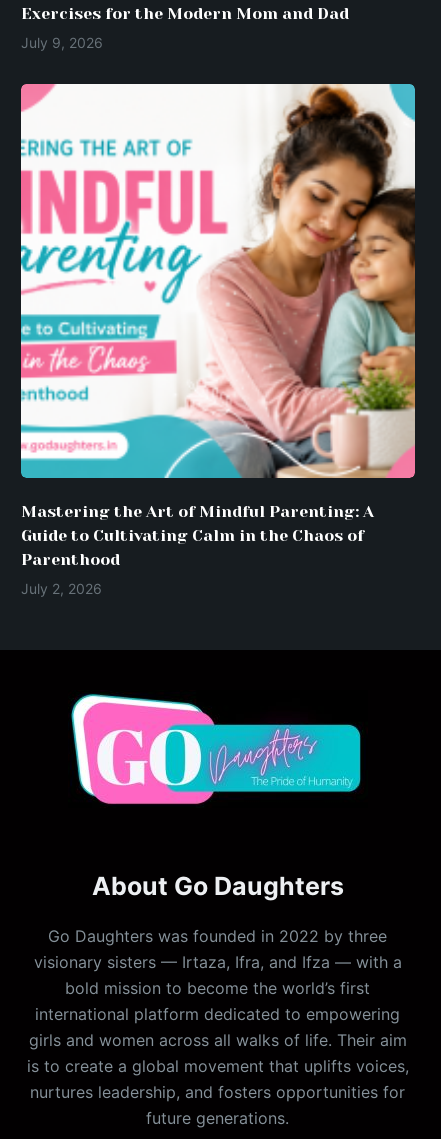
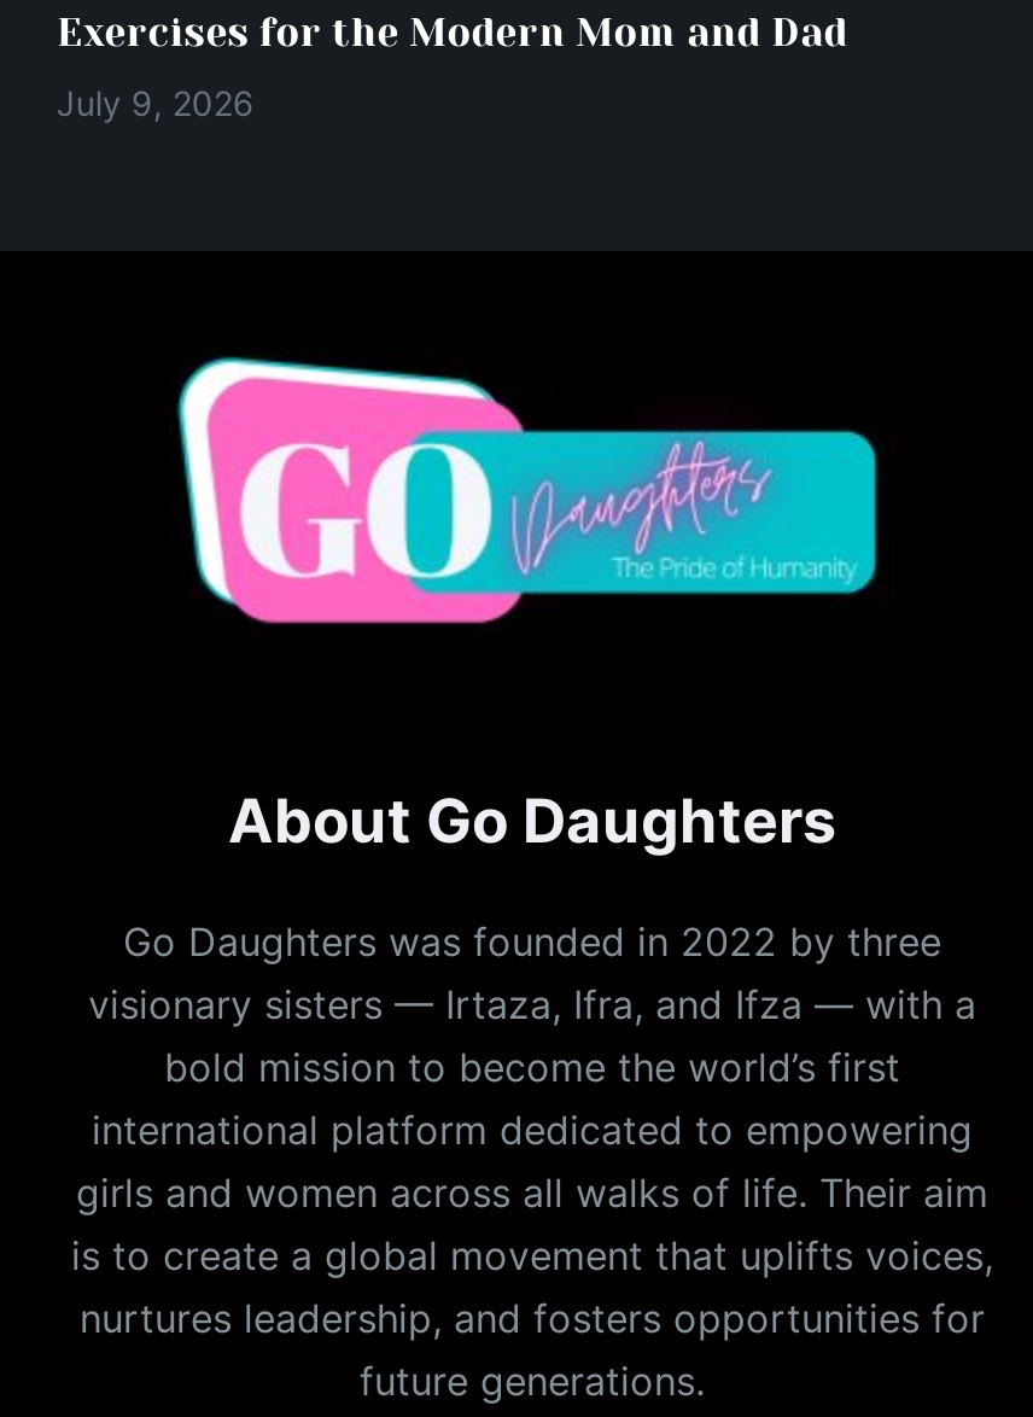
- [image]
- Mastering the Art of Mindful Parenting: A
- Guide to Cultivating Calm in the Chaos of
- Parenthood
- July 2, 2026
